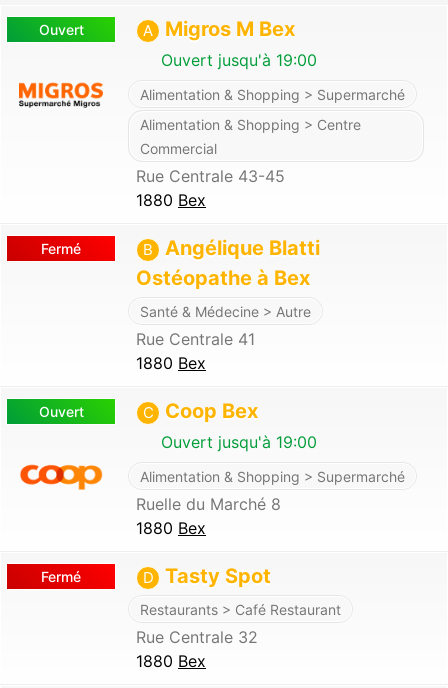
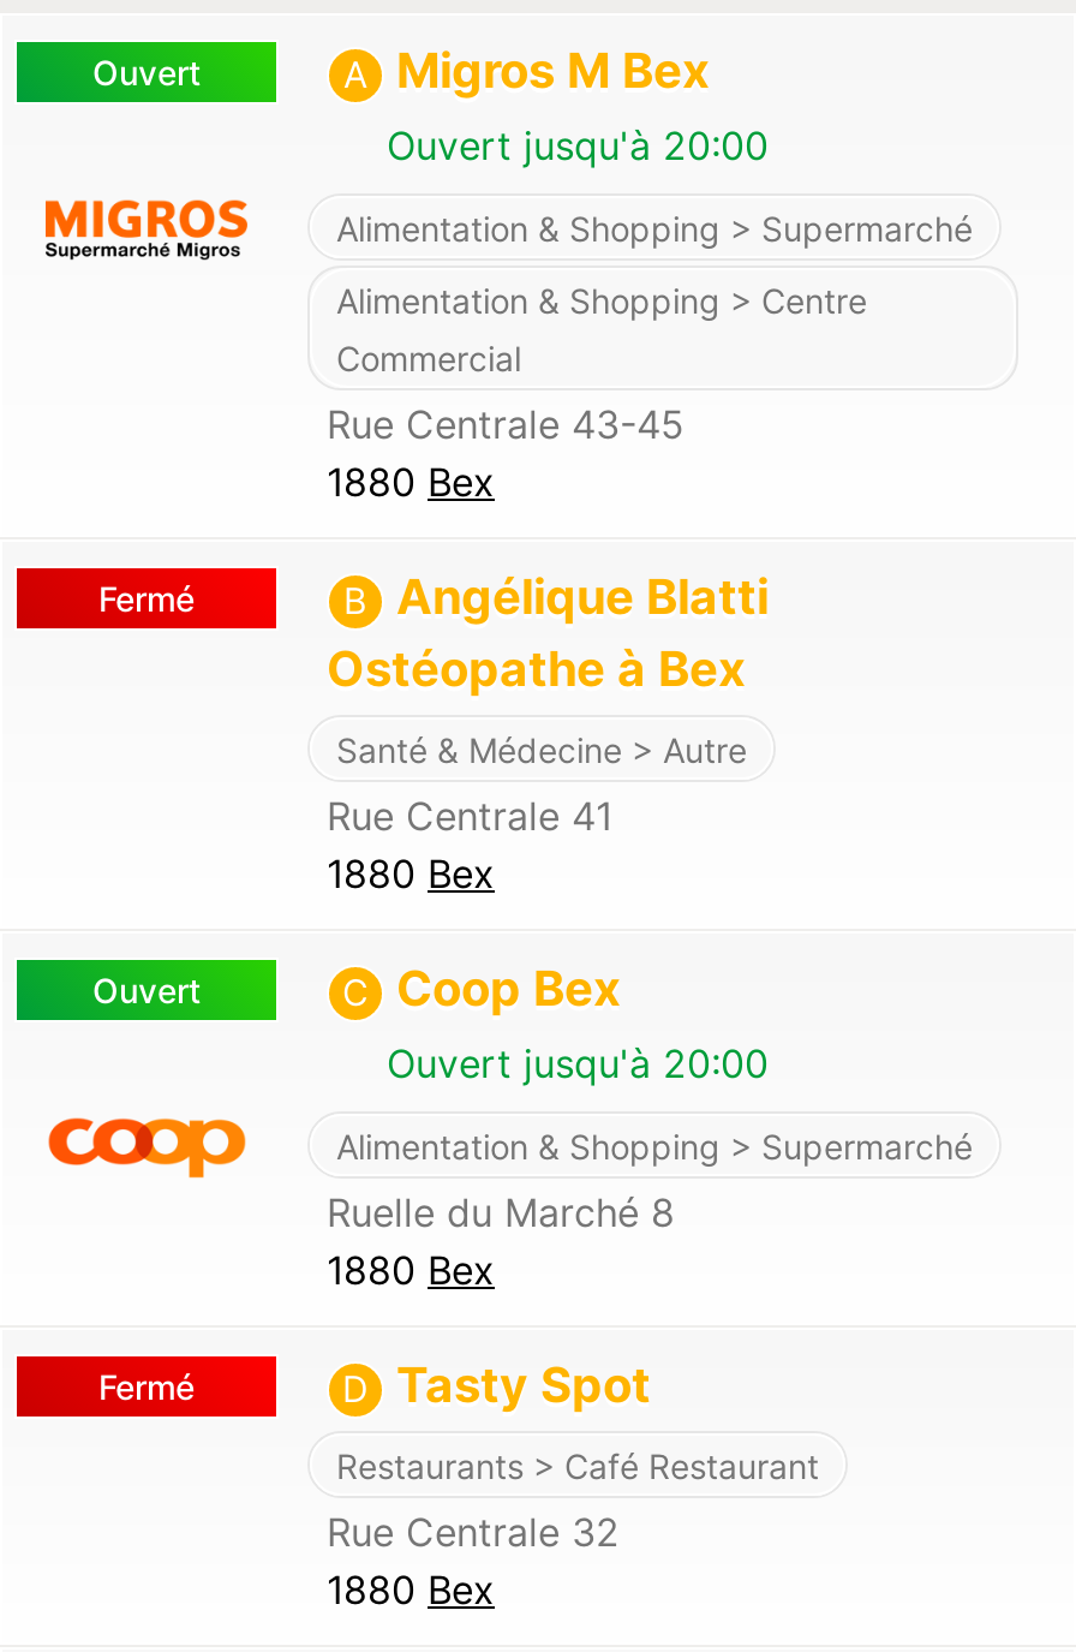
- Ouvert jusqu'à 19:00
+ Ouvert jusqu'à 20:00

- Ouvert jusqu'à 19:00
+ Ouvert jusqu'à 20:00
